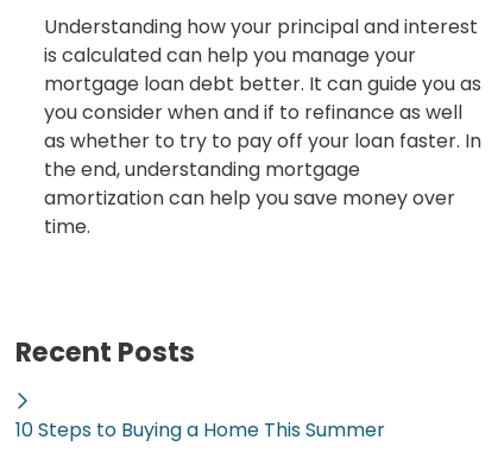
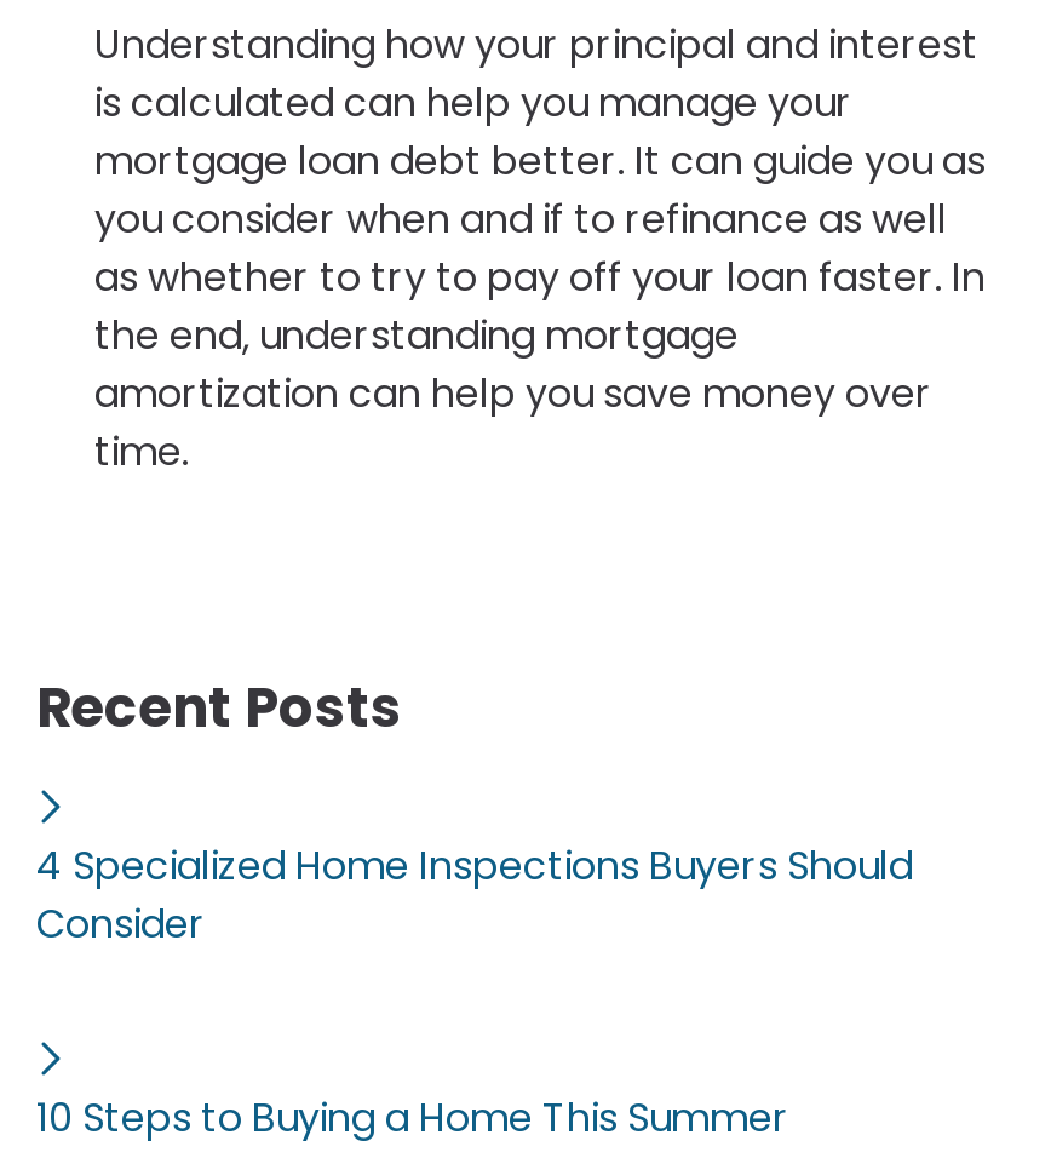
+ 4 Specialized Home Inspections Buyers Should
+ Consider
